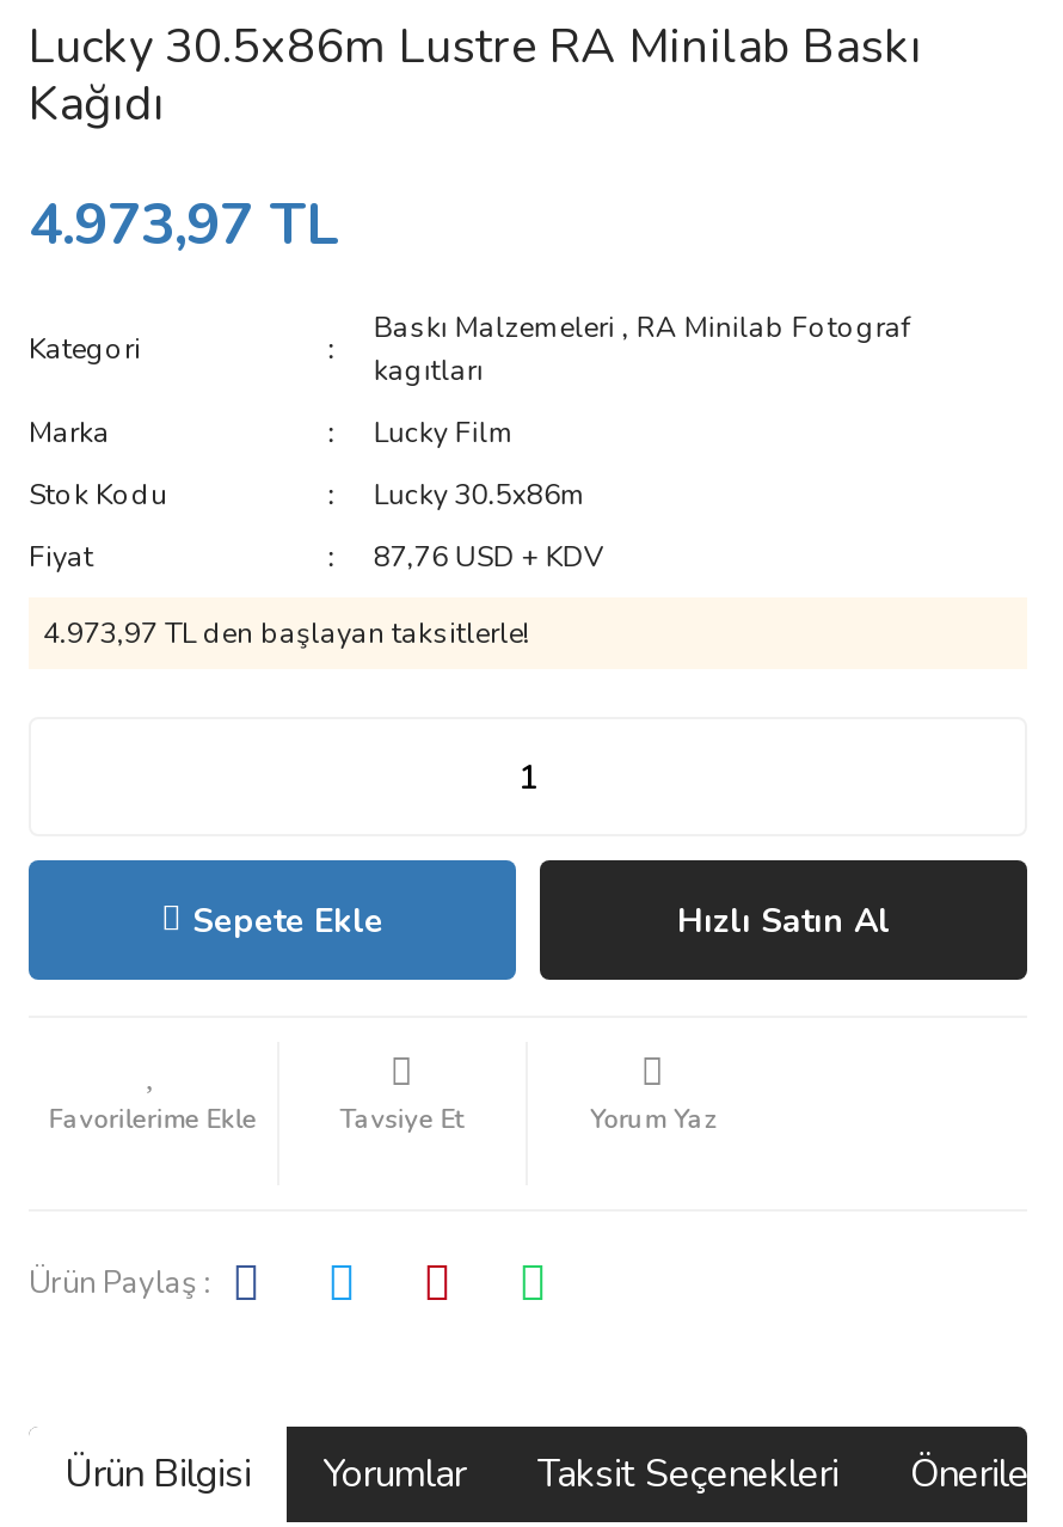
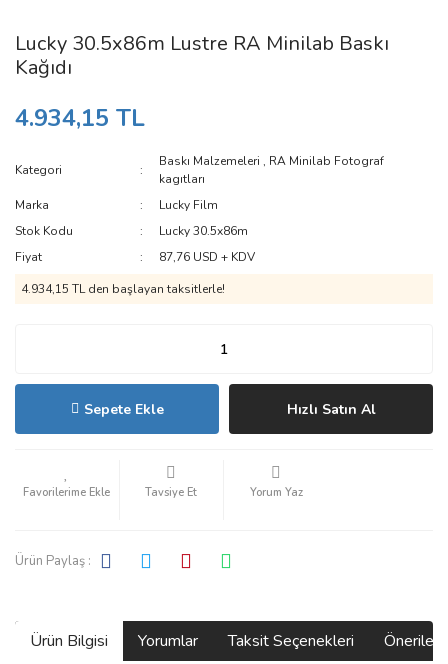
- 4.973,97 TL
+ 4.934,15 TL

- 4.973,97 TL den başlayan taksitlerle!
+ 4.934,15 TL den başlayan taksitlerle!
